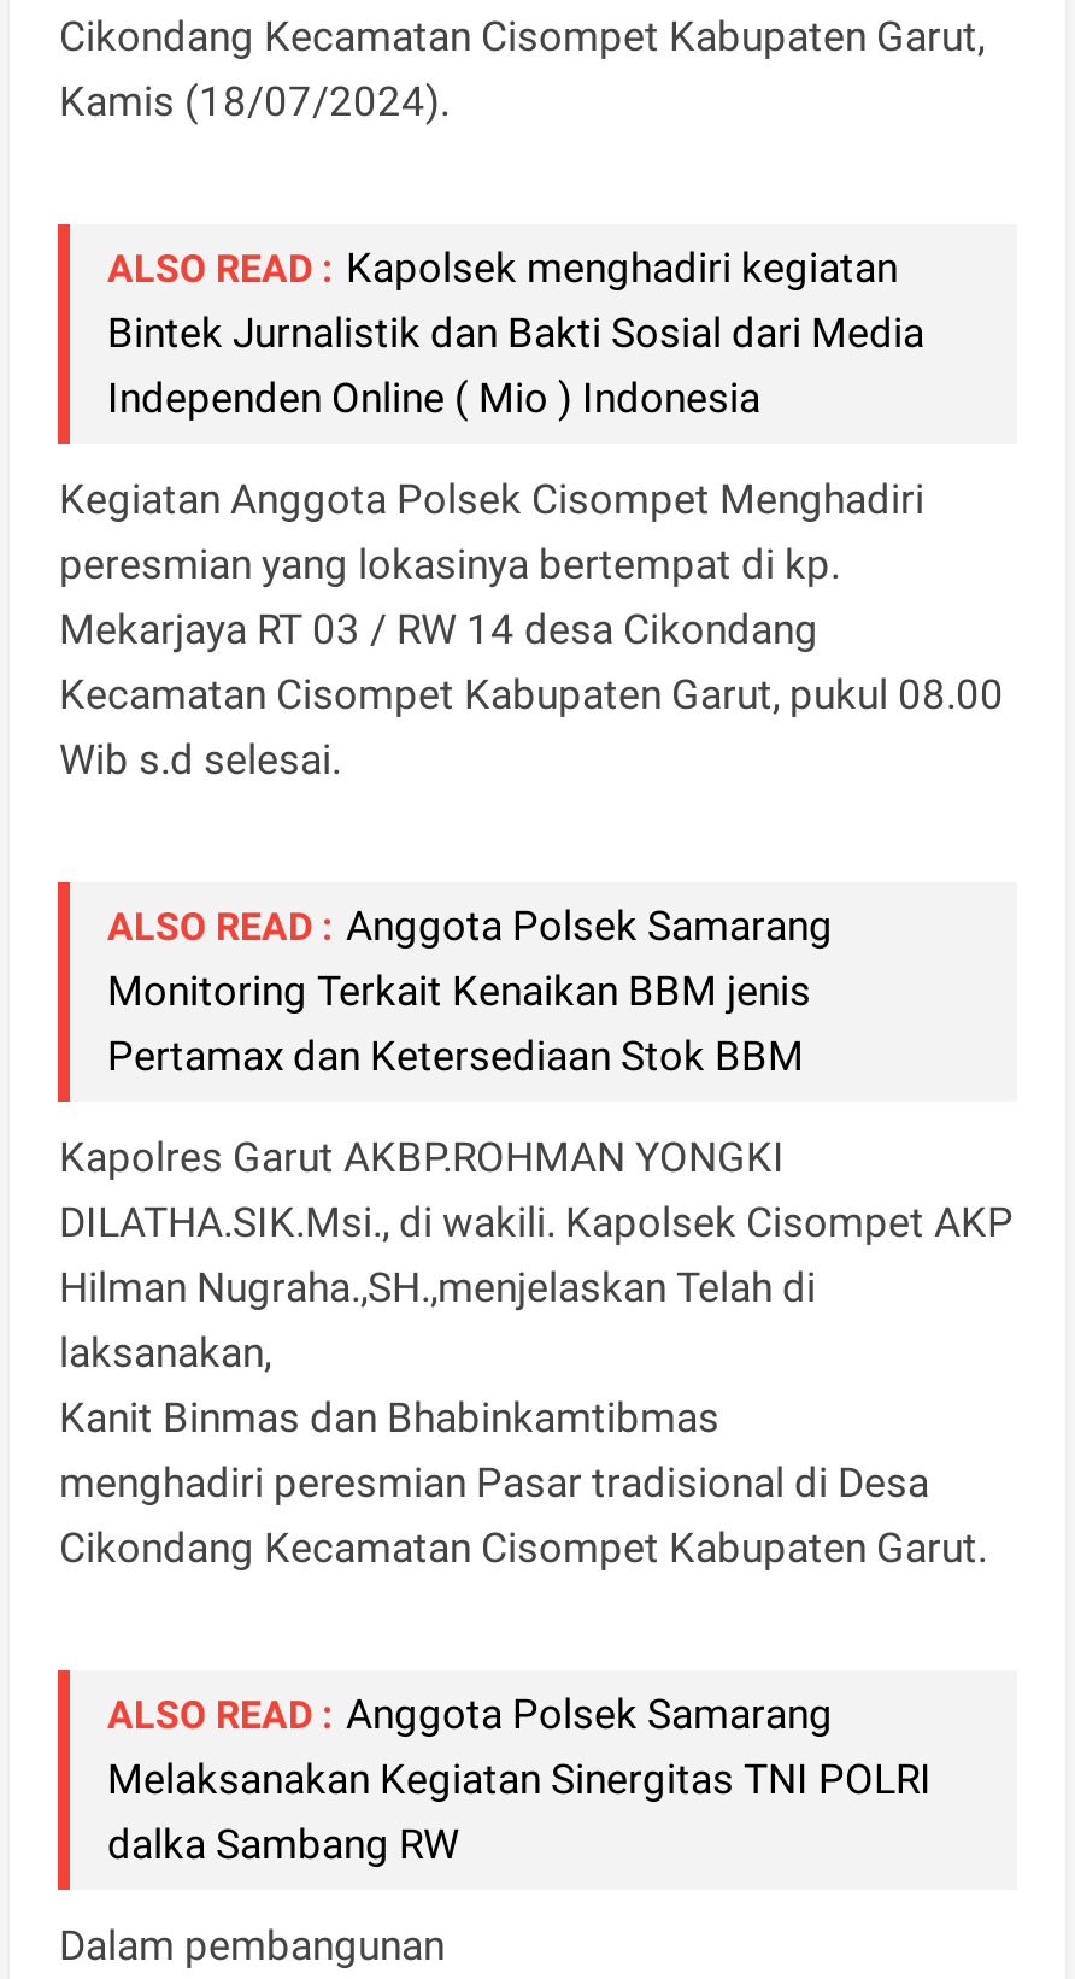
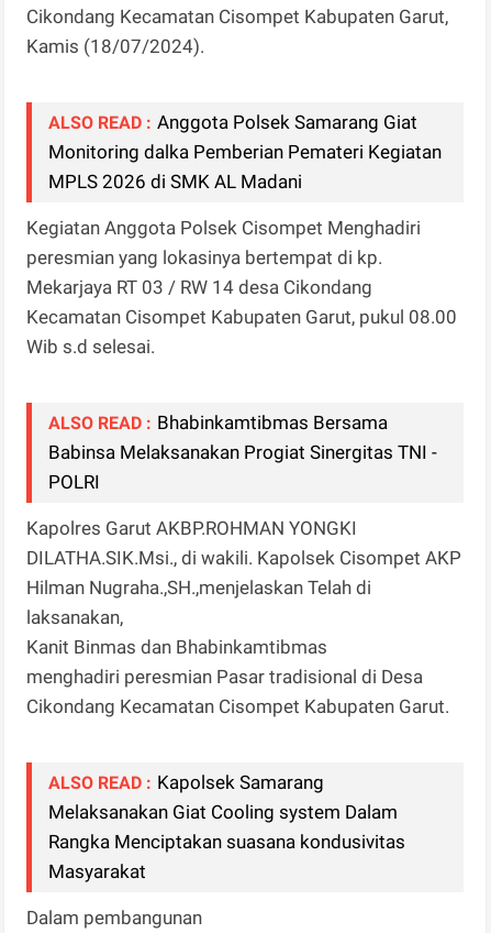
- ALSO READ : Kapolsek menghadiri kegiatan
- Bintek Jurnalistik dan Bakti Sosial dari Media
- Independen Online ( Mio ) Indonesia
+ ALSO READ : Anggota Polsek Samarang Giat
+ Monitoring dalka Pemberian Pemateri Kegiatan
+ MPLS 2026 di SMK AL Madani

- ALSO READ : Anggota Polsek Samarang
- Monitoring Terkait Kenaikan BBM jenis
- Pertamax dan Ketersediaan Stok BBM
+ ALSO READ : Bhabinkamtibmas Bersama
+ Babinsa Melaksanakan Progiat Sinergitas TNI -
+ POLRI

- ALSO READ : Anggota Polsek Samarang
- Melaksanakan Kegiatan Sinergitas TNI POLRI
- dalka Sambang RW
+ ALSO READ : Kapolsek Samarang
+ Melaksanakan Giat Cooling system Dalam
+ Rangka Menciptakan suasana kondusivitas
+ Masyarakat
